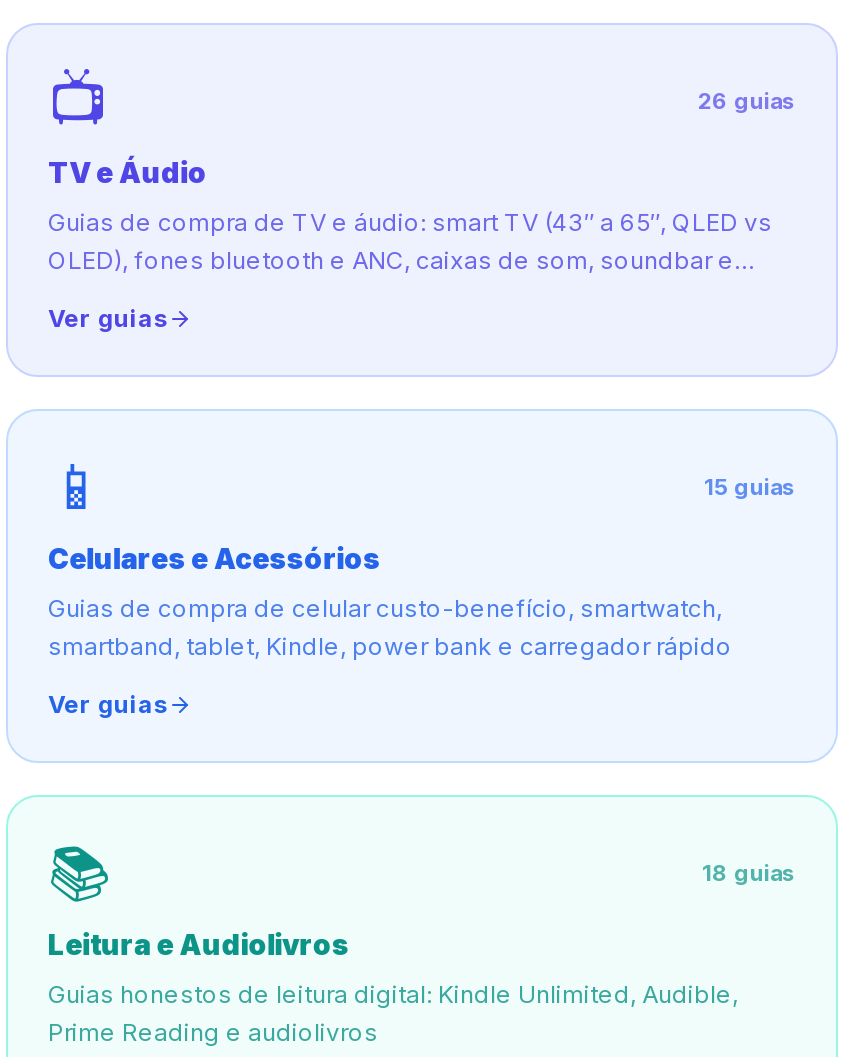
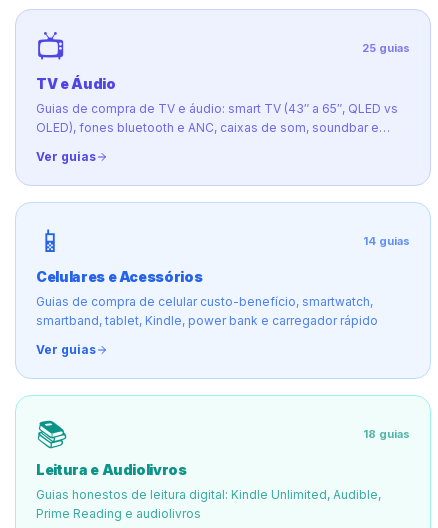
- 26 guias
+ 25 guias

- 15 guias
+ 14 guias
